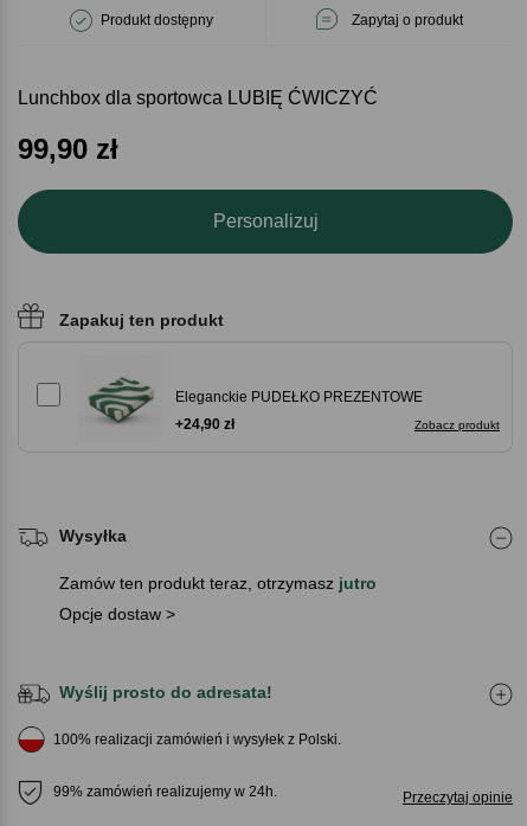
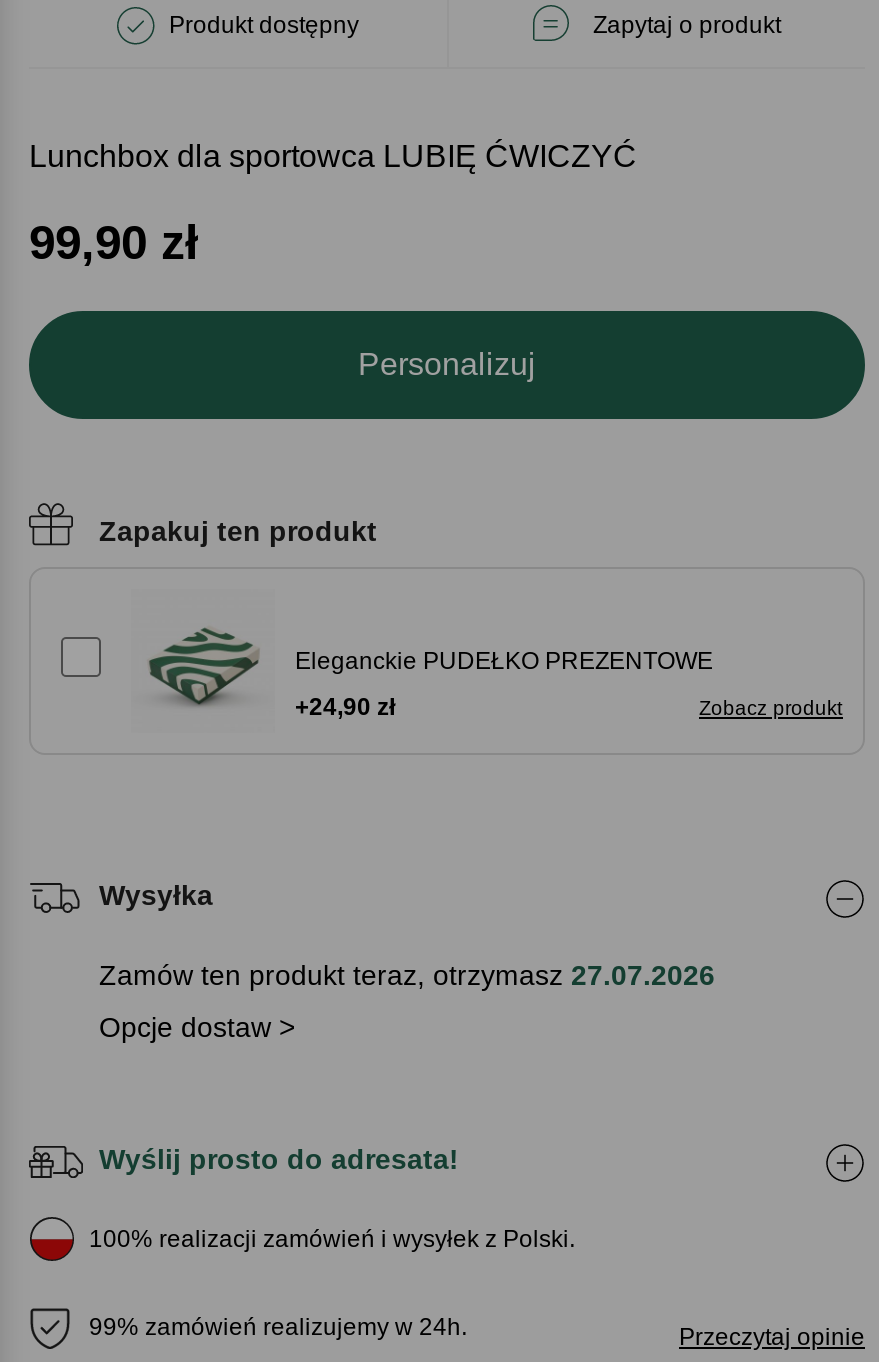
- Zamów ten produkt teraz, otrzymasz jutro
+ Zamów ten produkt teraz, otrzymasz 27.07.2026
